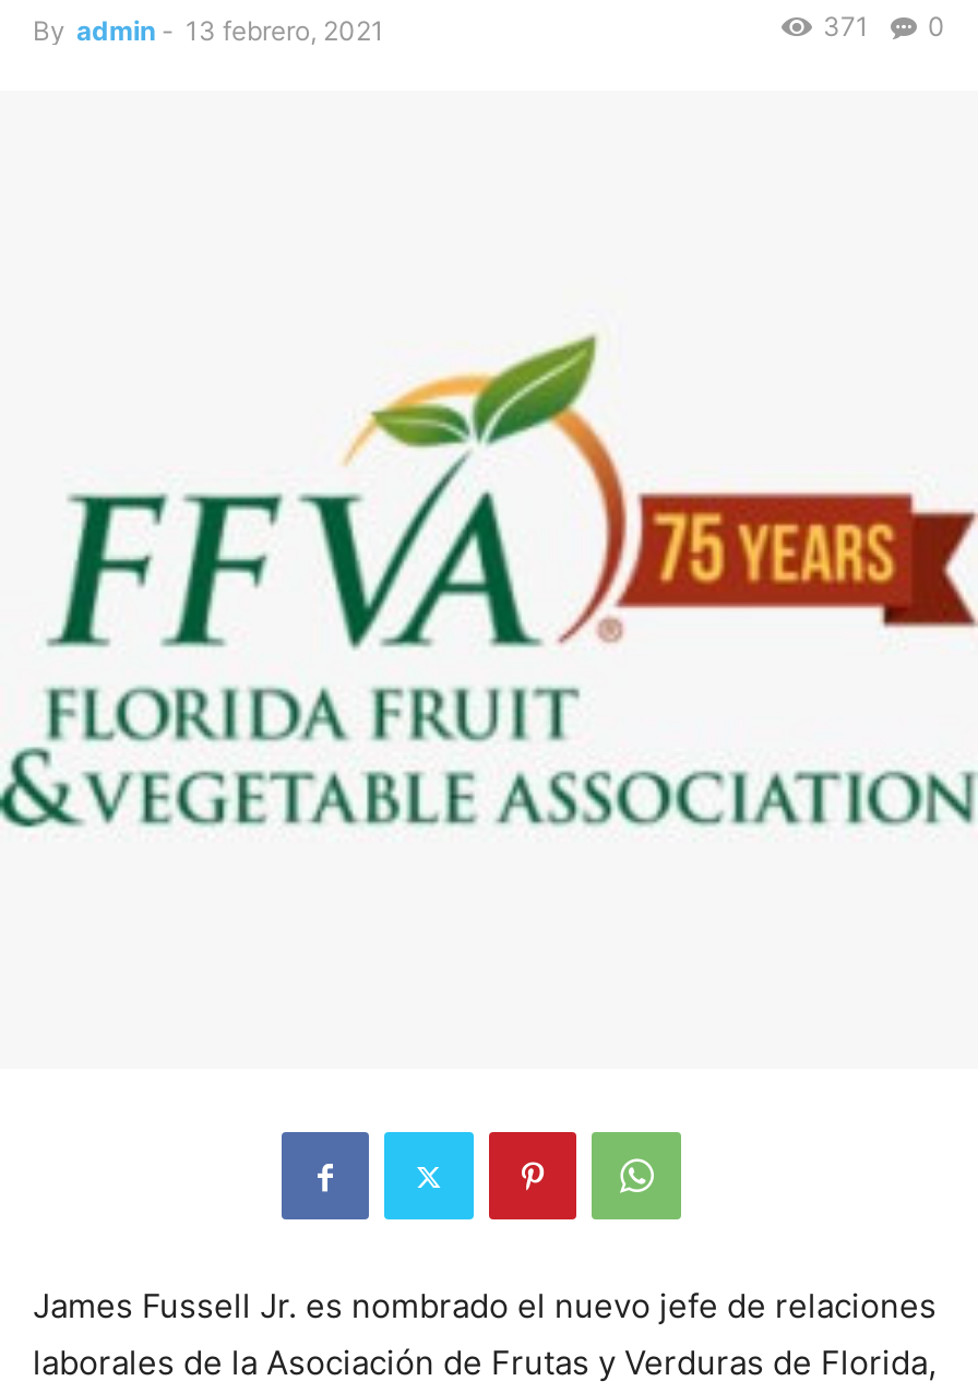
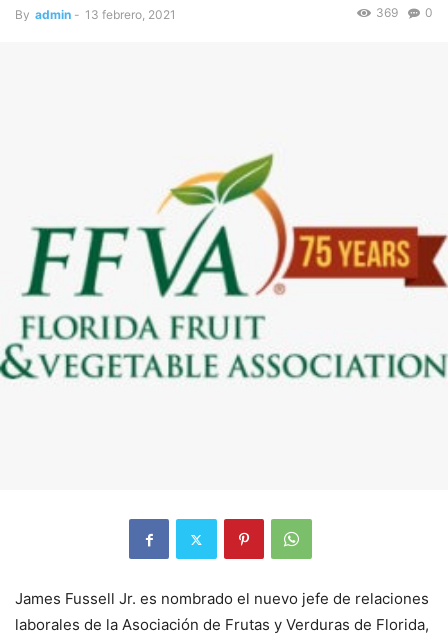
- 371 0
+ 369 0
